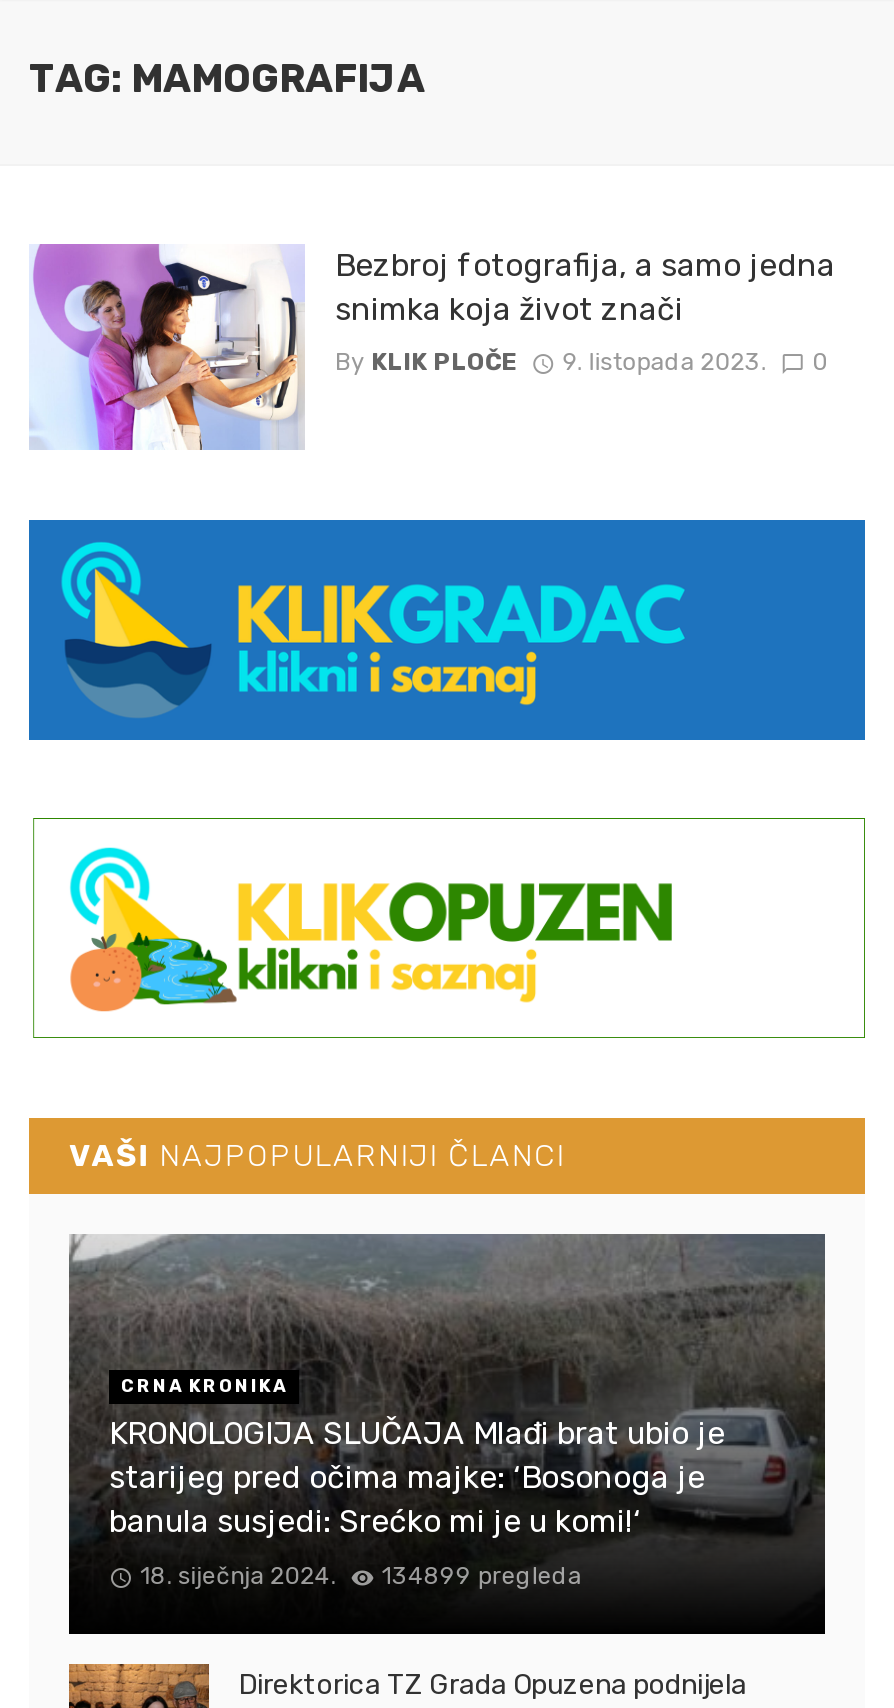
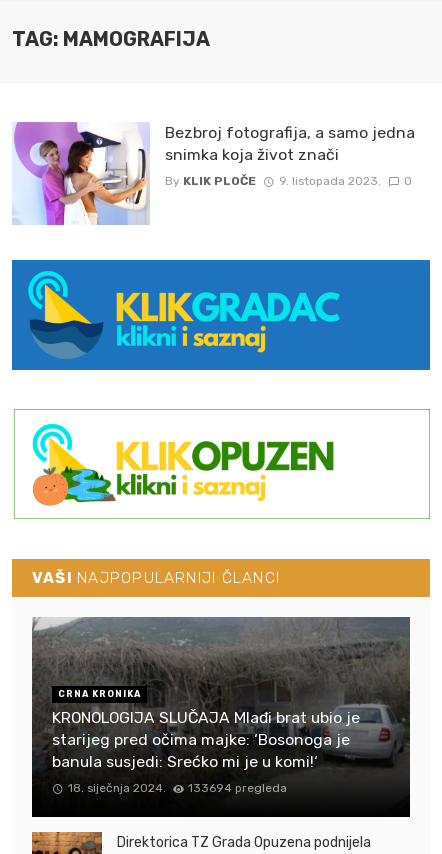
- 18. siječnja 2024. 134899 pregleda
+ 18. siječnja 2024. 133694 pregleda
